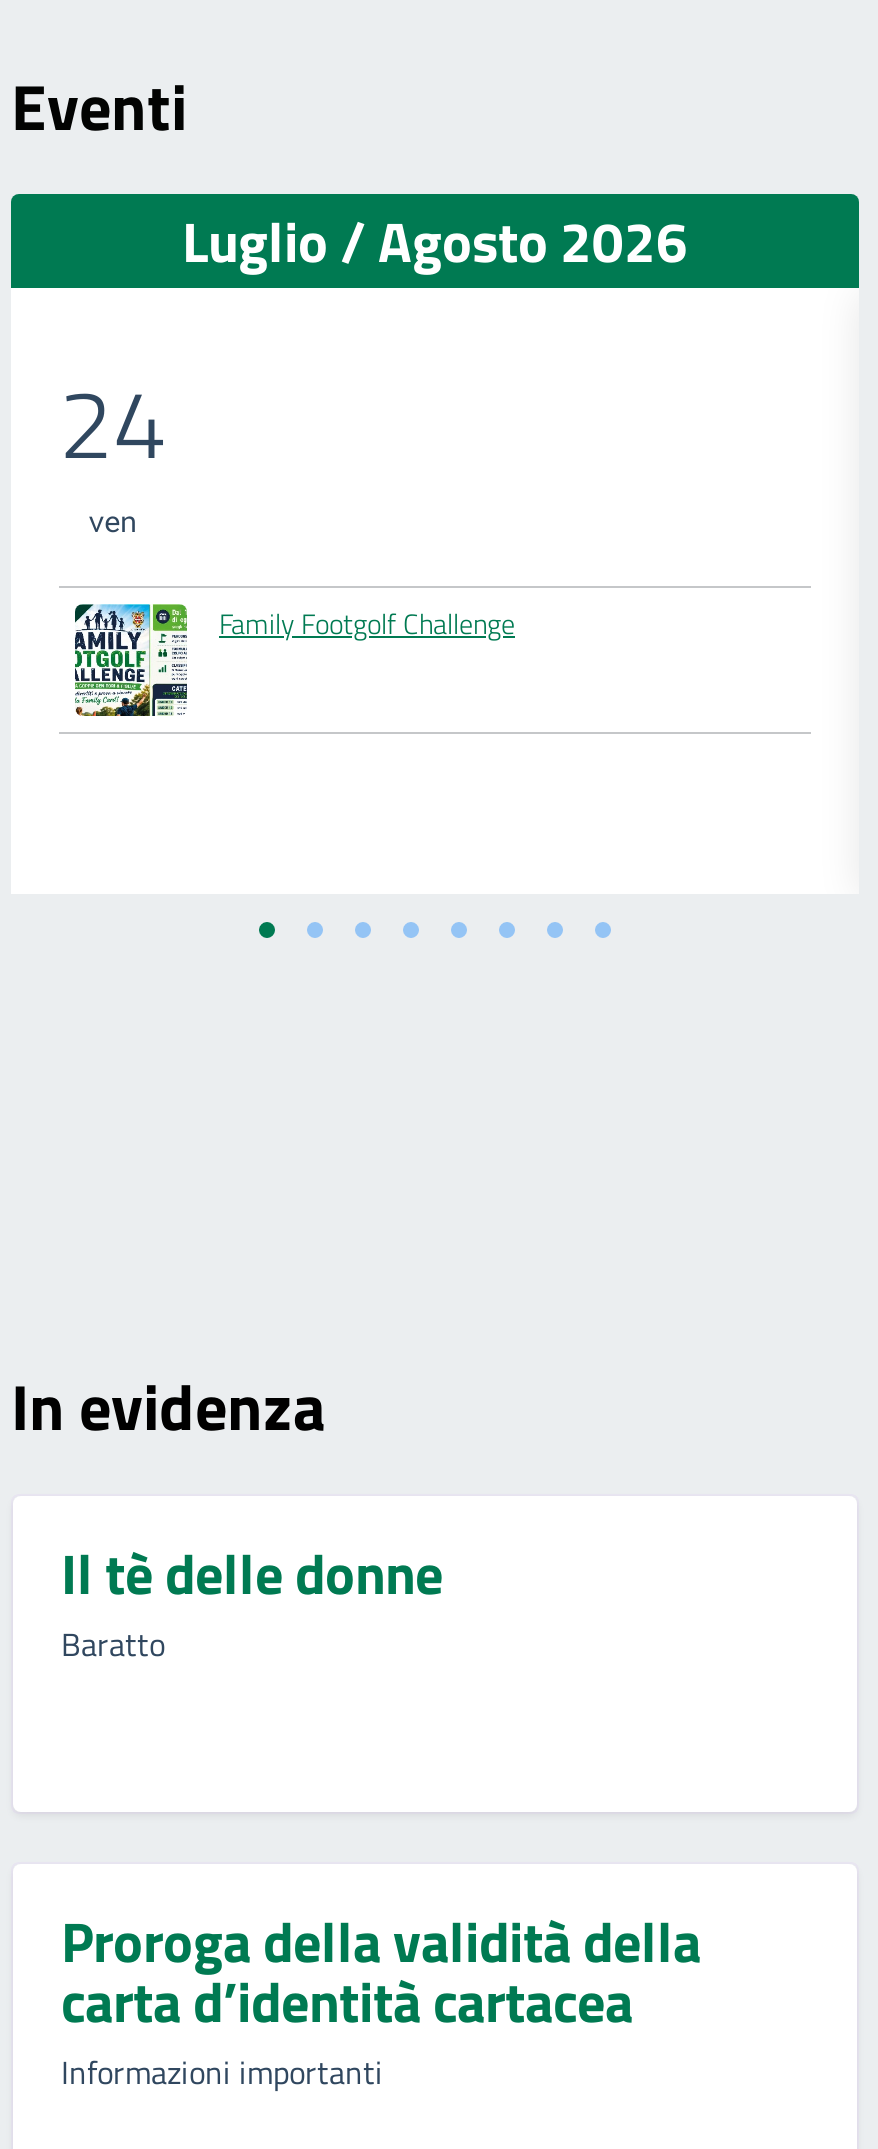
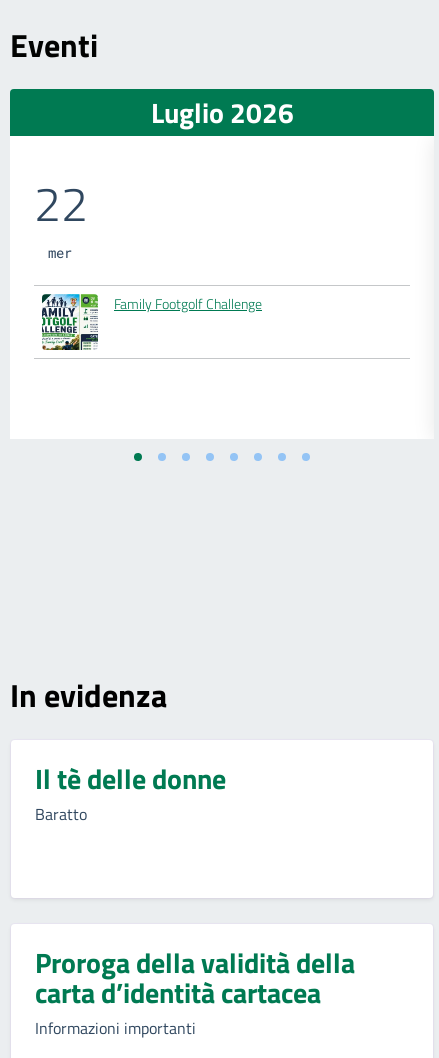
- Luglio / Agosto 2026
+ Luglio 2026

- 24
- ven
+ 22
+ mer
